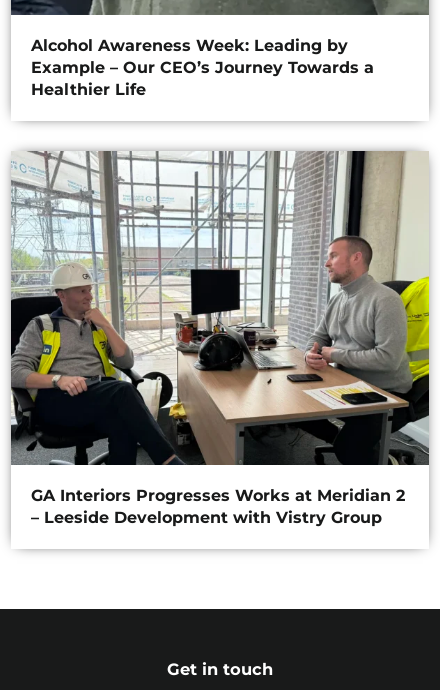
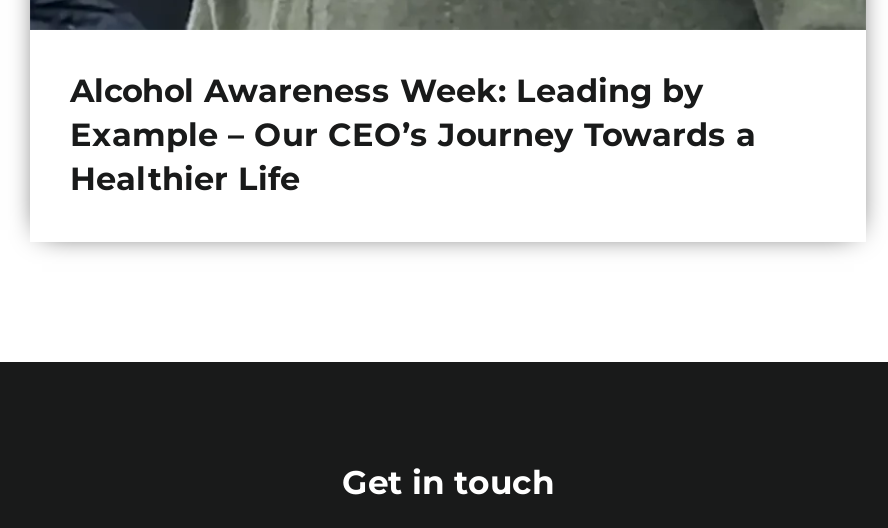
- [image]
- GA Interiors Progresses Works at Meridian 2
- – Leeside Development with Vistry Group
